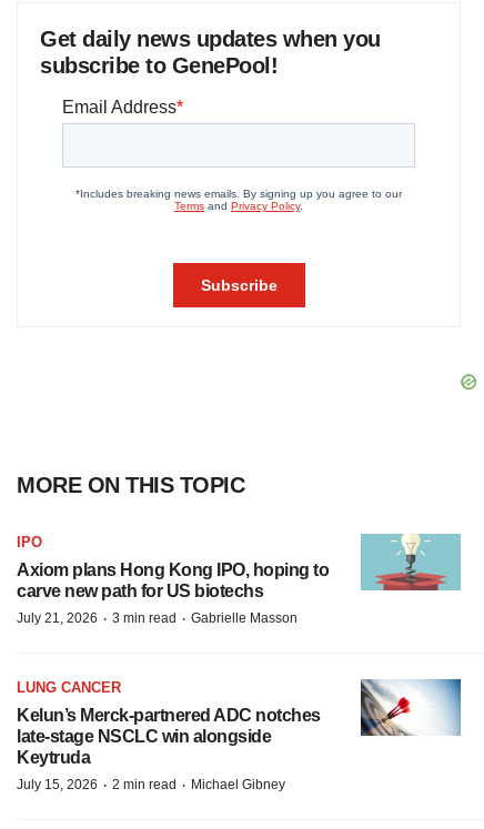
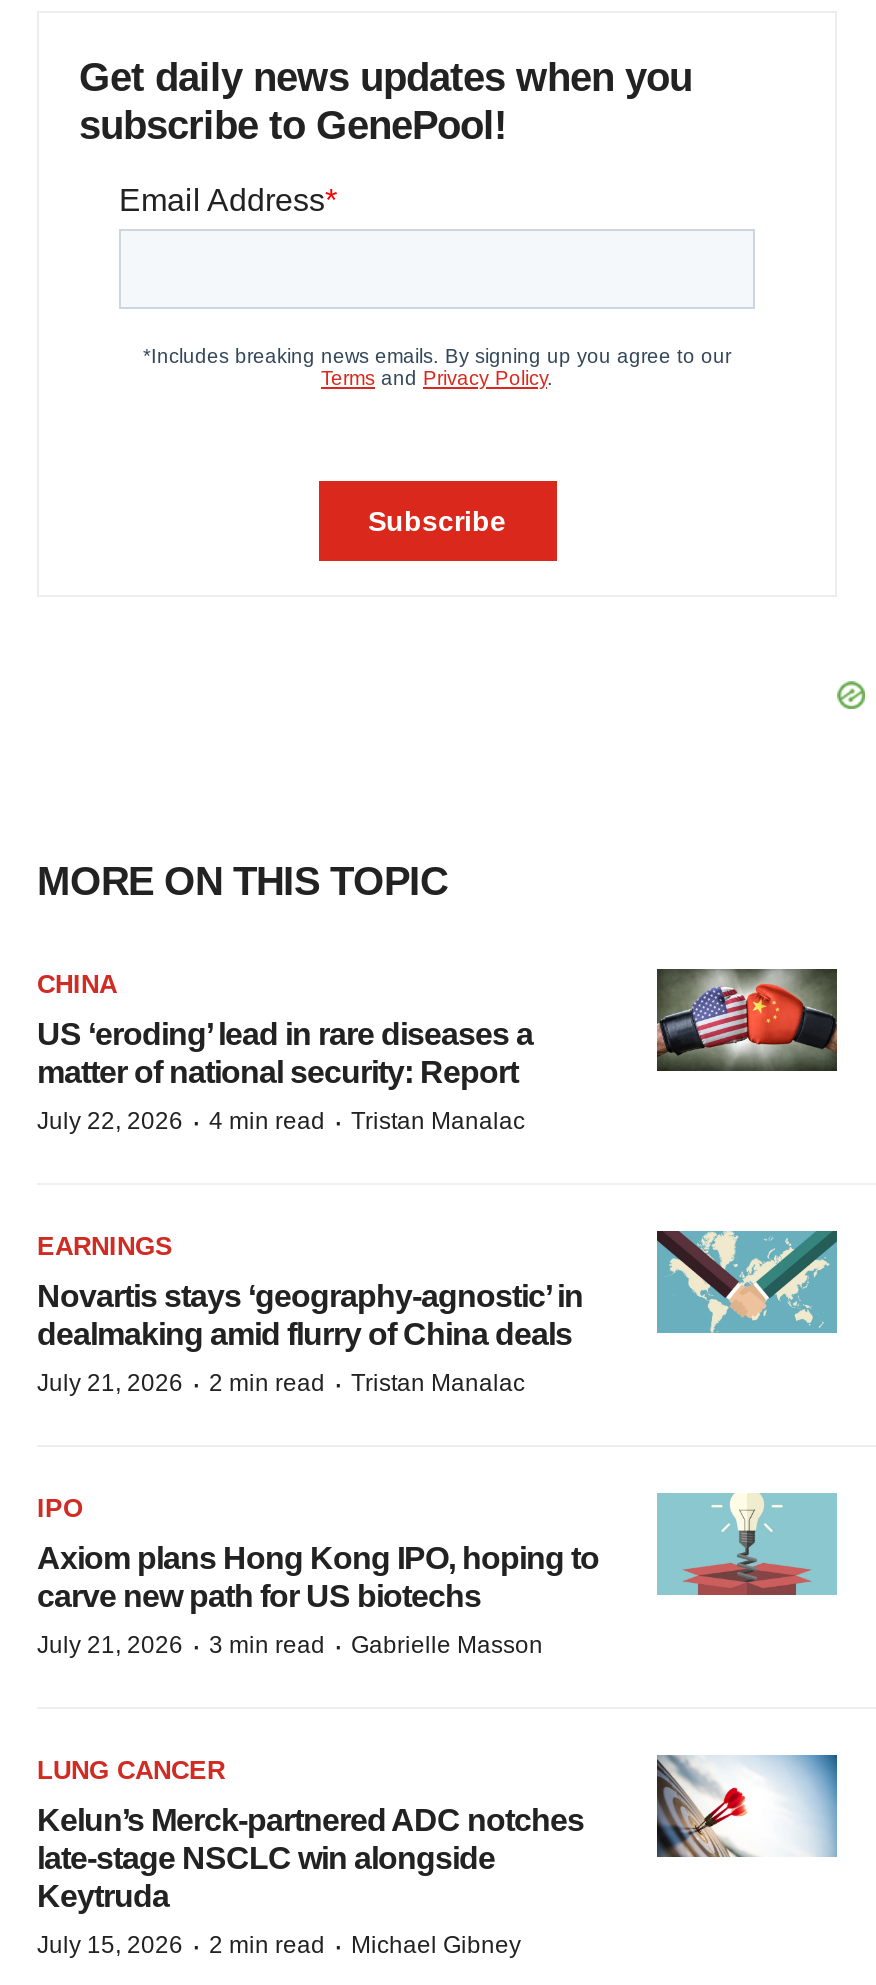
+ CHINA
+ US ‘eroding’ lead in rare diseases a
+ matter of national security: Report
+ July 22, 2026 · 4 min read · Tristan Manalac

+ [image]
+ EARNINGS
+ Novartis stays ‘geography-agnostic’ in
+ dealmaking amid flurry of China deals
+ July 21, 2026 · 2 min read · Tristan Manalac

+ [image]
